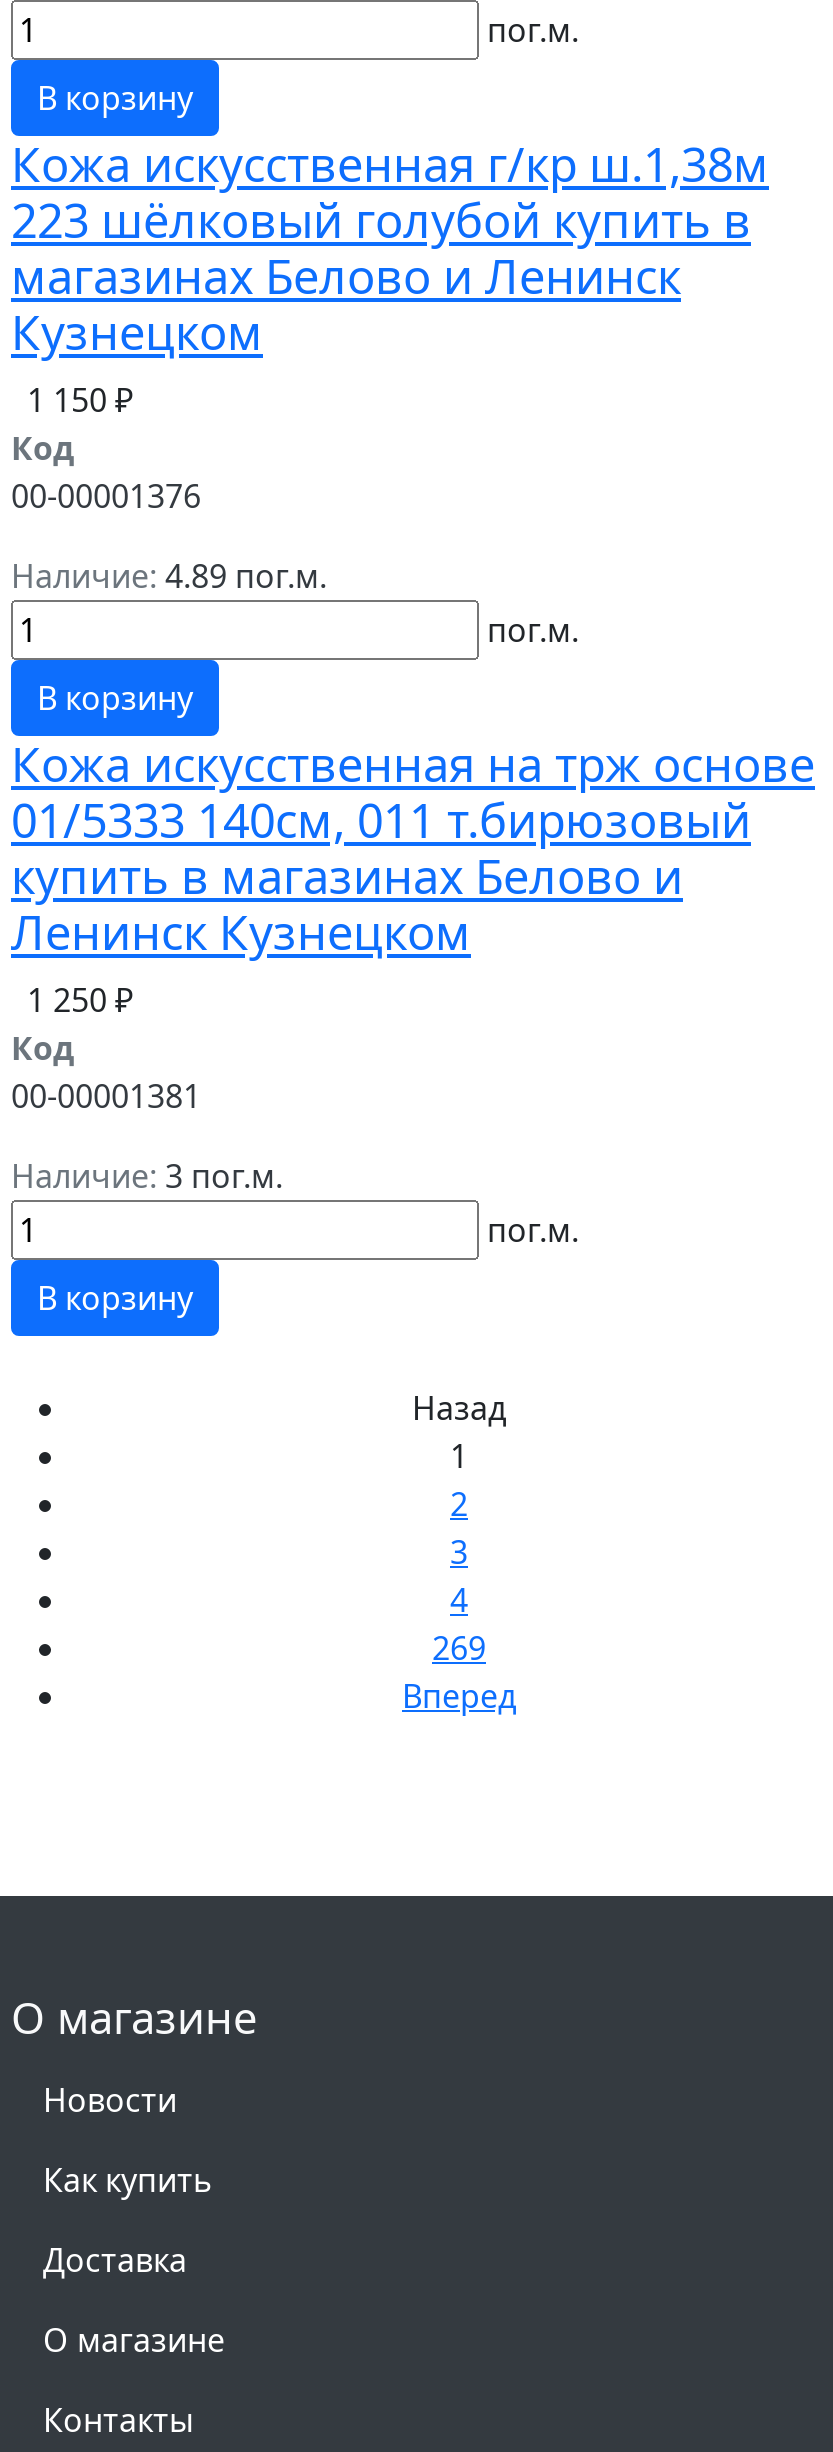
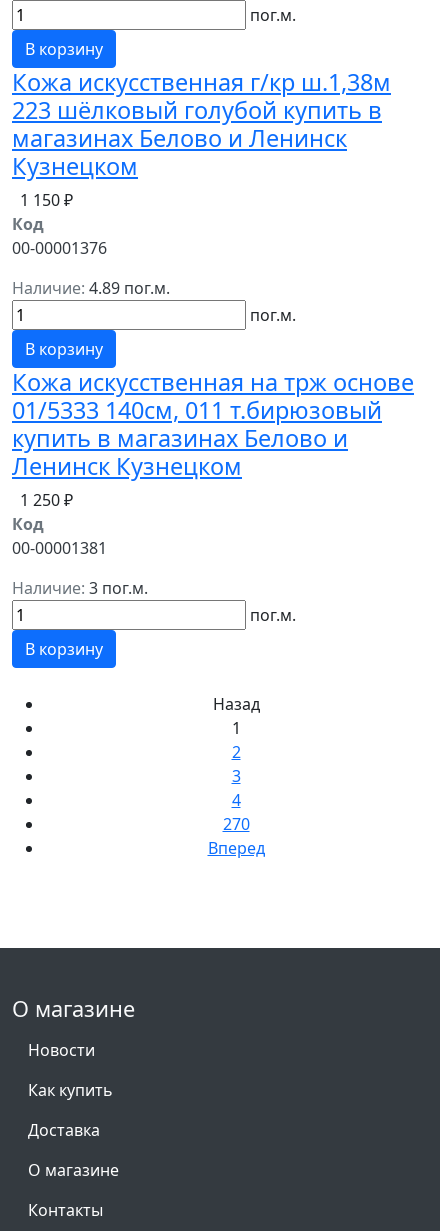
- 269
+ 270
